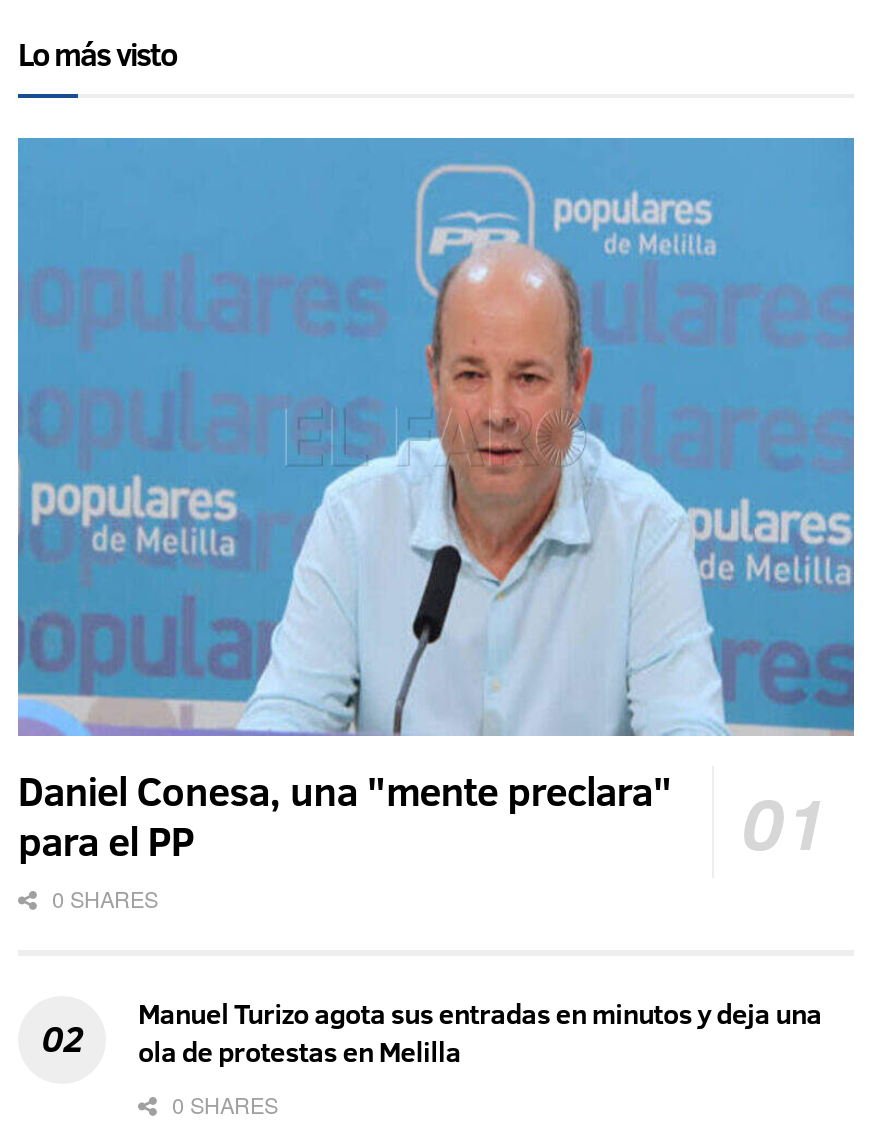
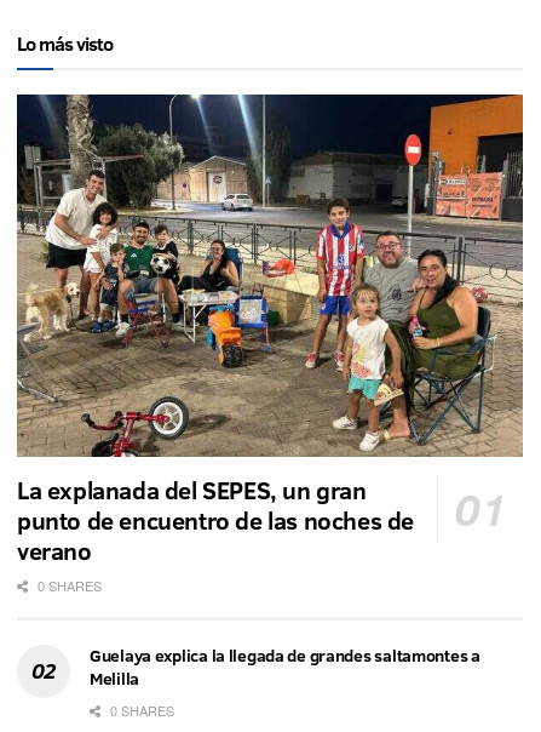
- [image]
- Daniel Conesa, una "mente preclara"
- para el PP
+ [image]
+ La explanada del SEPES, un gran
+ punto de encuentro de las noches de
+ verano

- Manuel Turizo agota sus entradas en minutos y deja una
- ola de protestas en Melilla
+ Guelaya explica la llegada de grandes saltamontes a
+ Melilla
